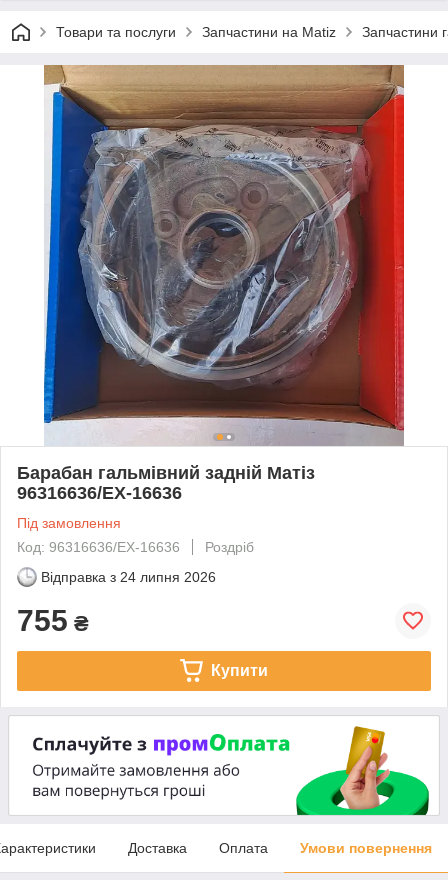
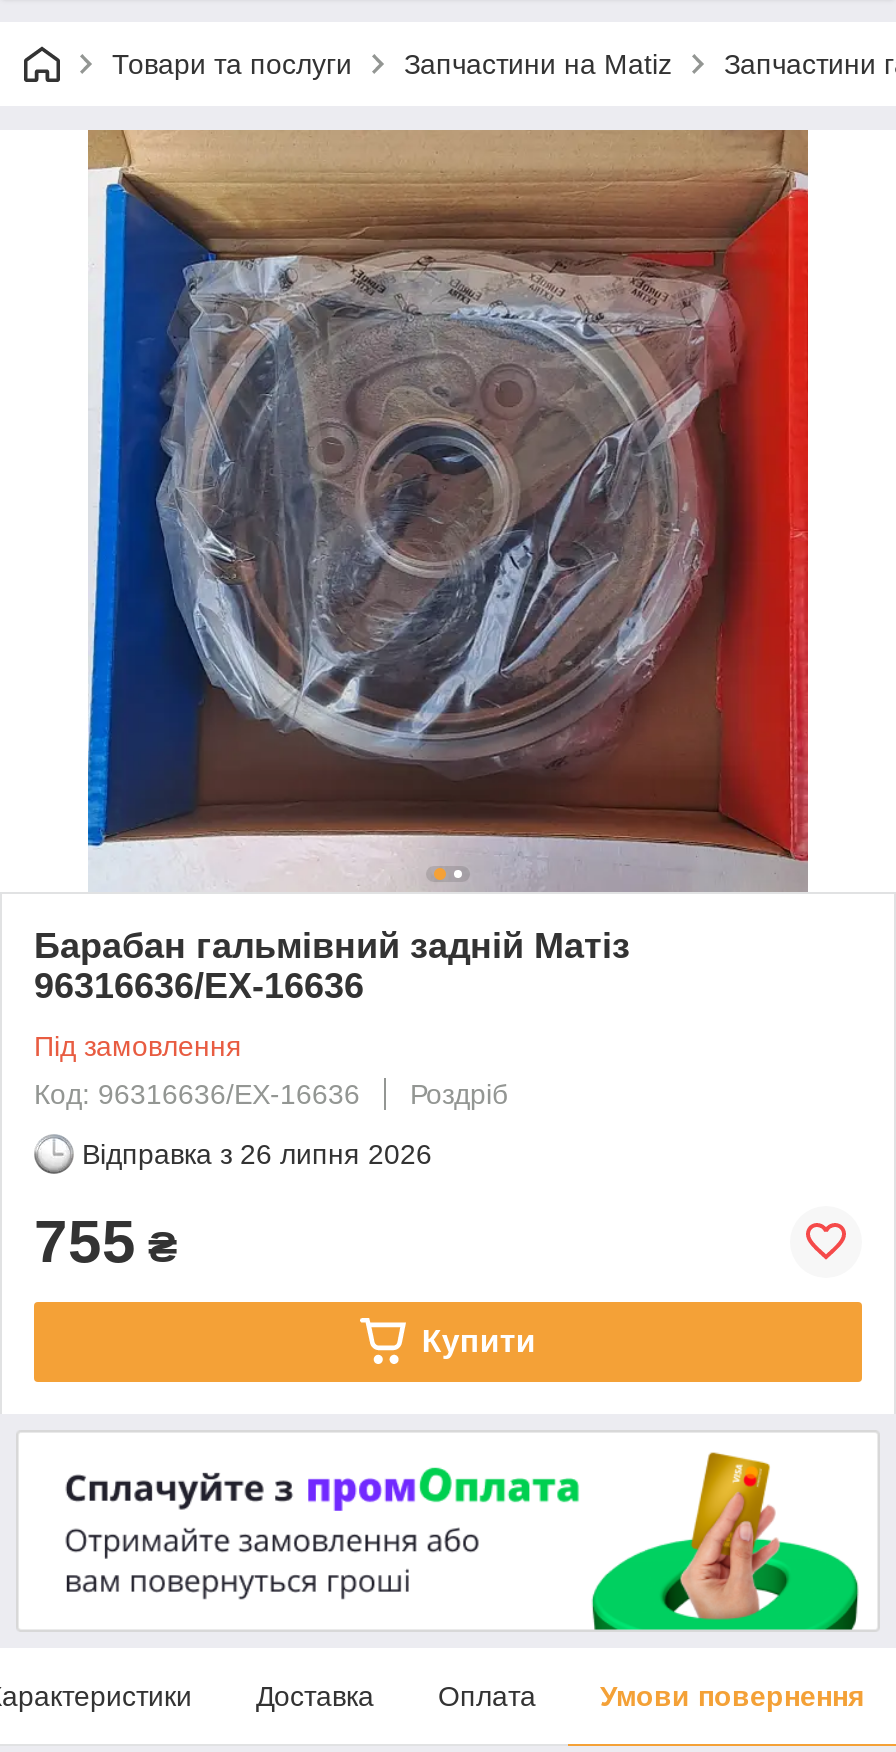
- Відправка з 24 липня 2026
+ Відправка з 26 липня 2026
